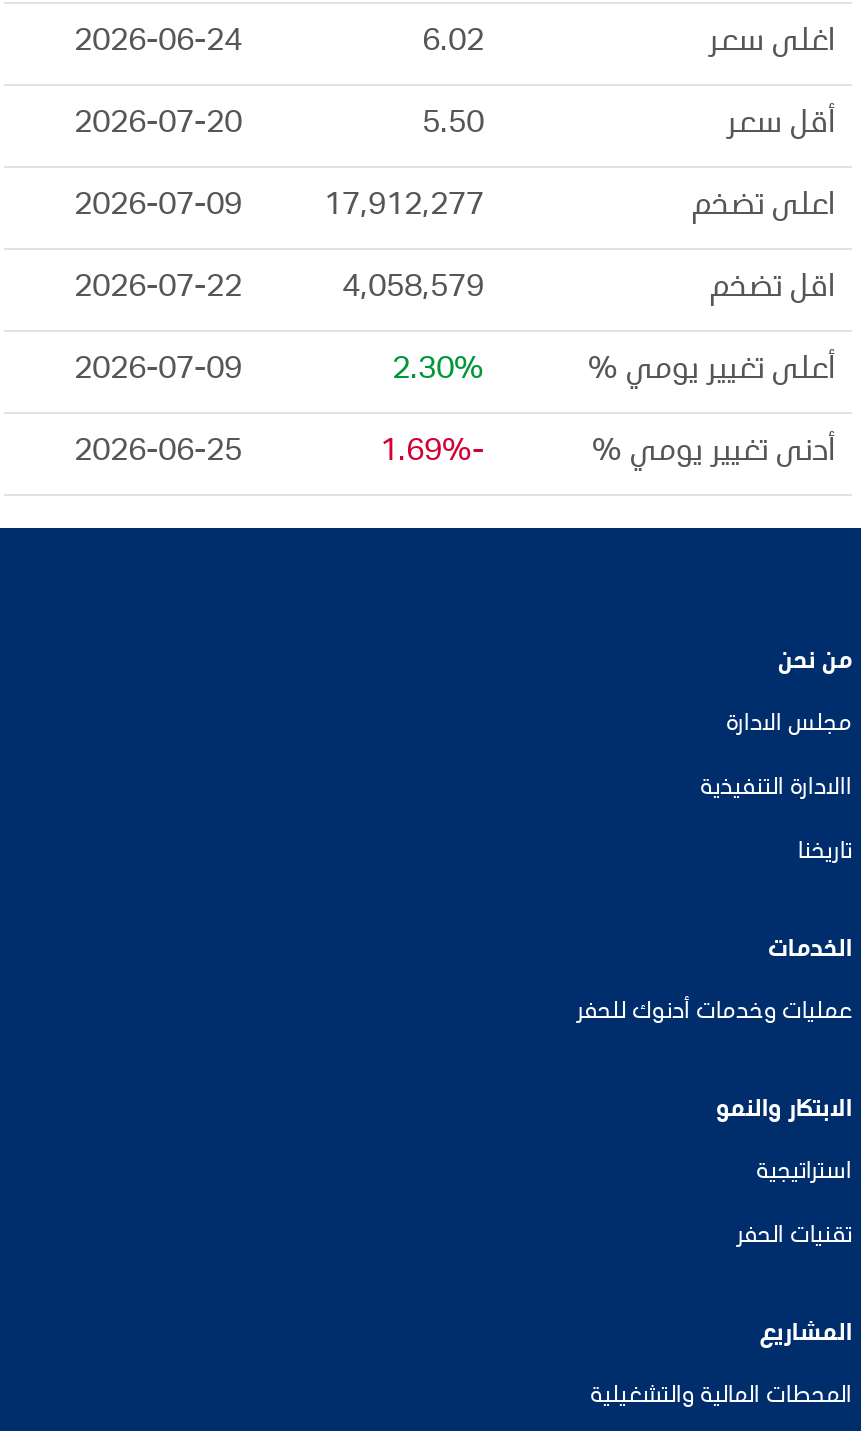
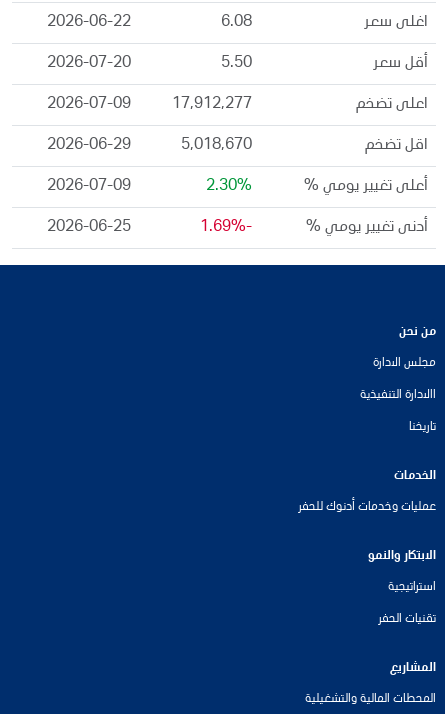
- 2026-06-24
+ 2026-06-22

- 6.02
+ 6.08

- 2026-07-22
+ 2026-06-29

- 4,058,579
+ 5,018,670
